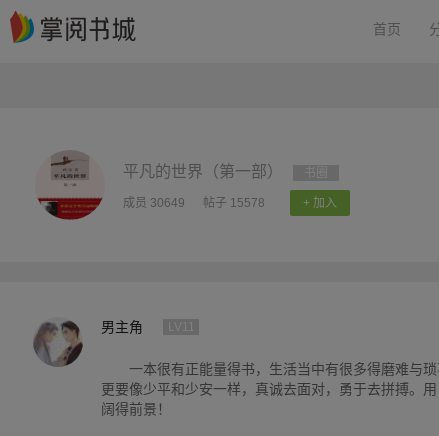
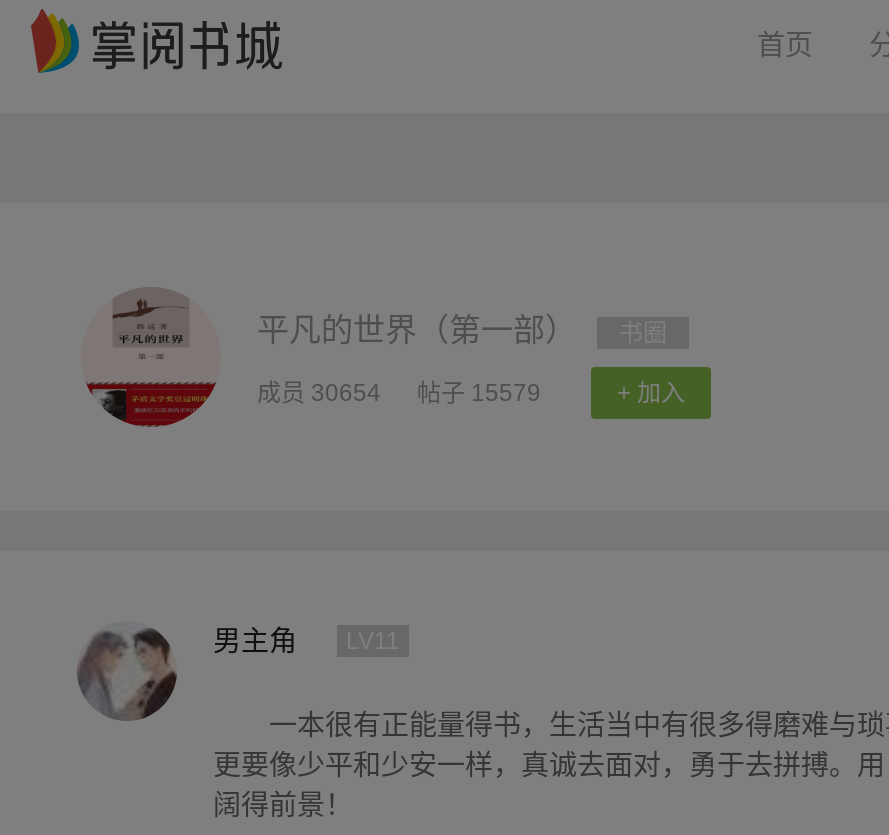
- 成员 30649
+ 成员 30654

- 帖子 15578
+ 帖子 15579
